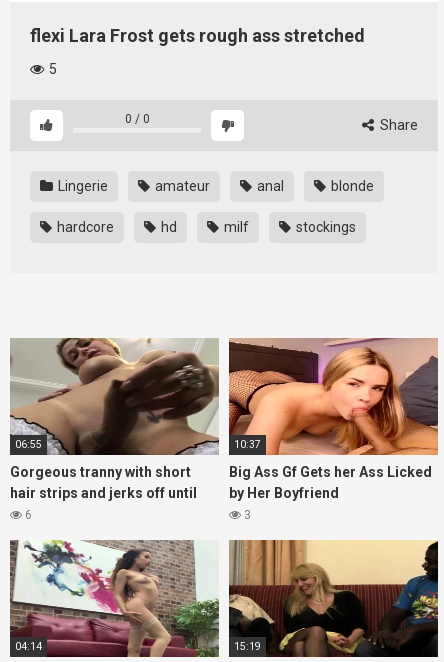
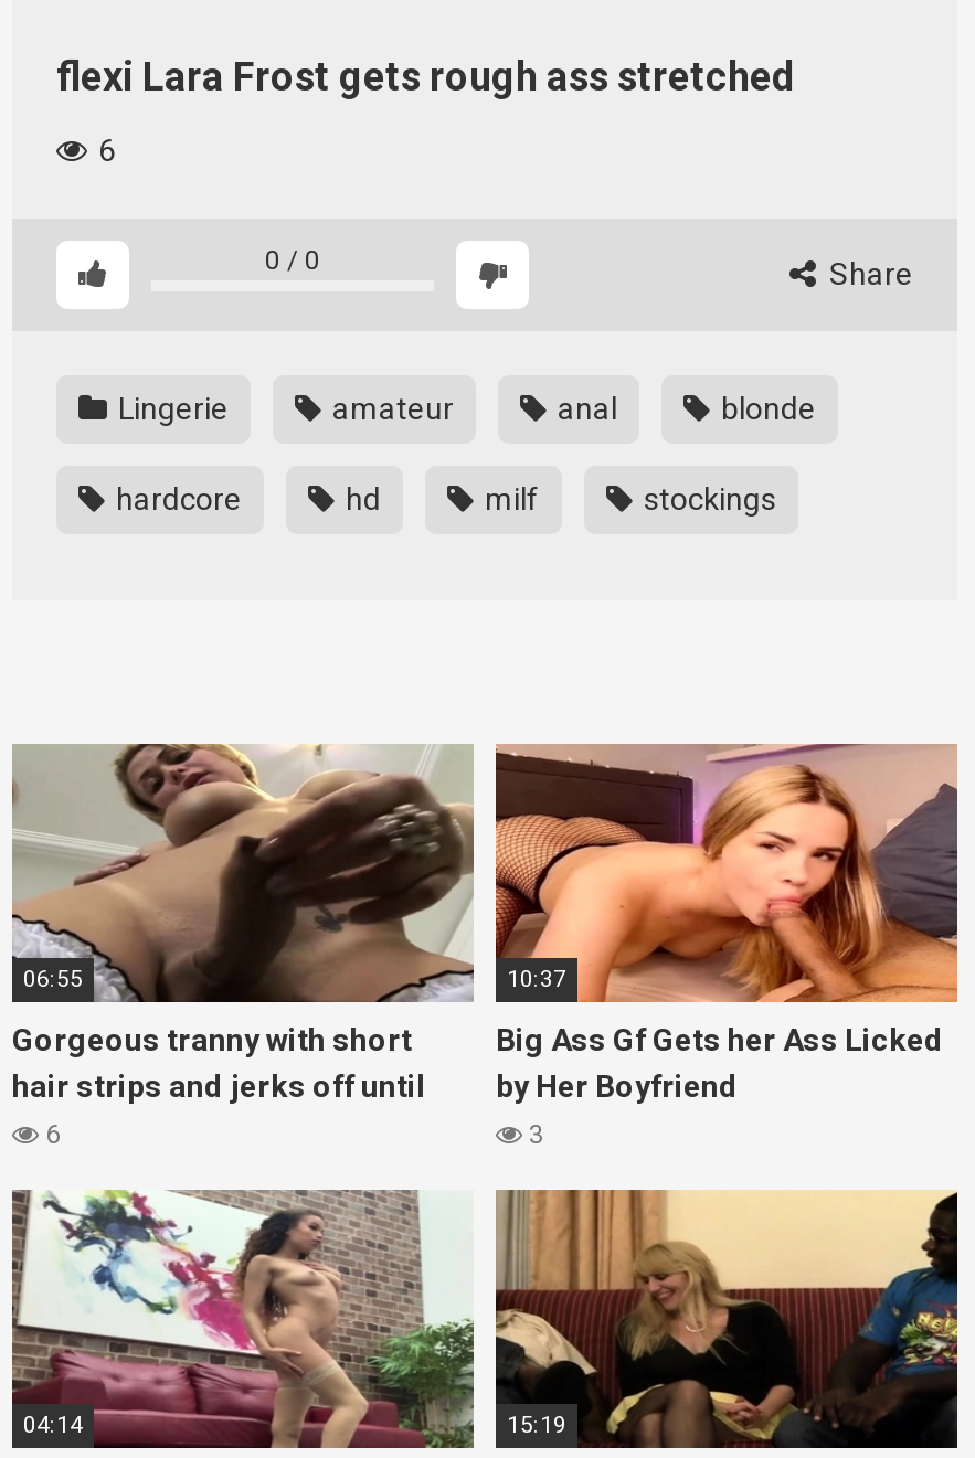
- 5
+ 6
